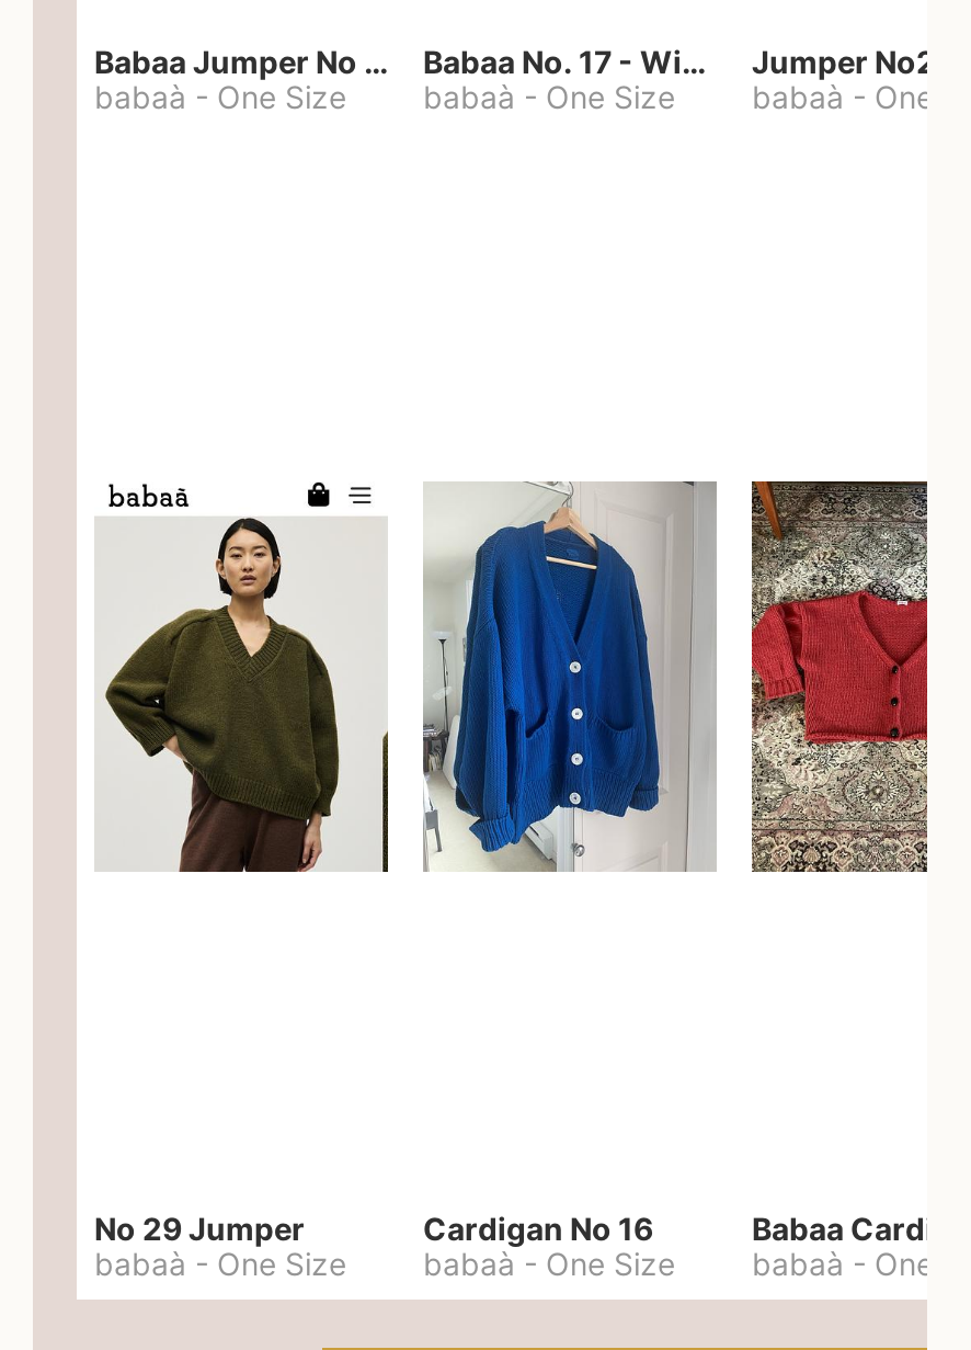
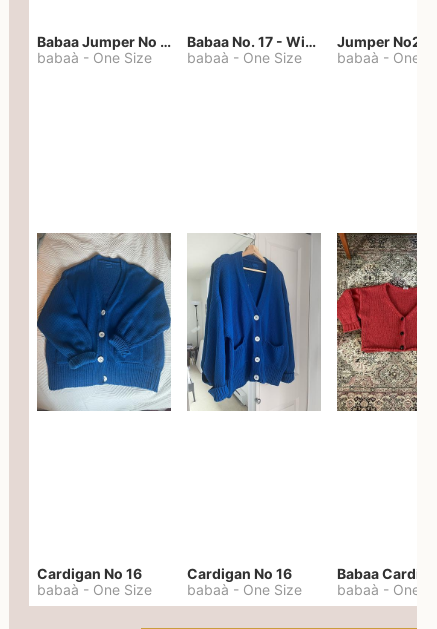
- [image]
+ [image]

- No 29 Jumper
+ Cardigan No 16
